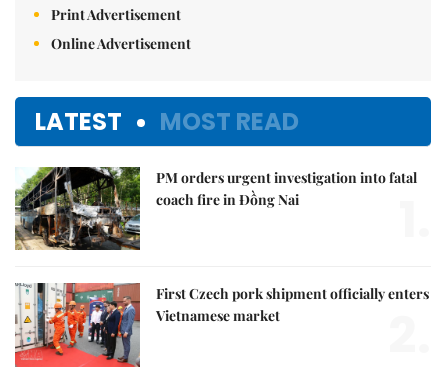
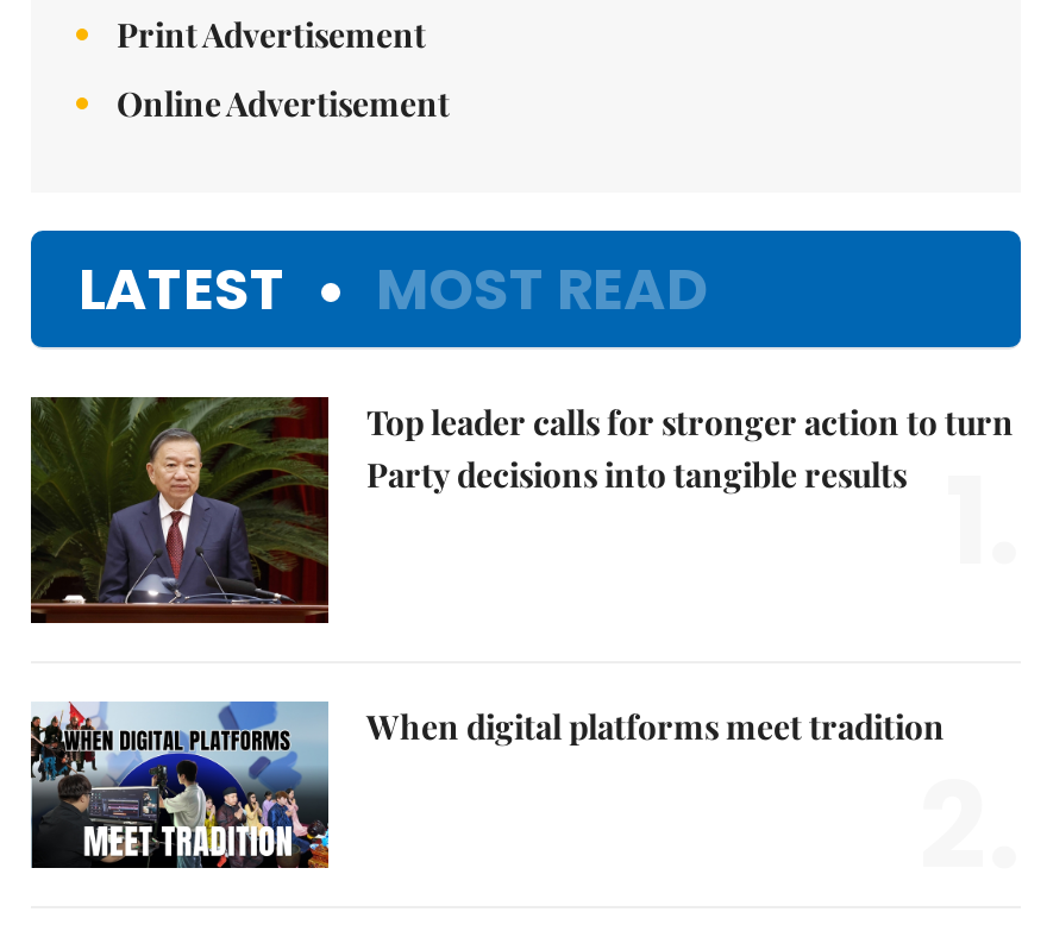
- [image]
- PM orders urgent investigation into fatal
- coach fire in Đồng Nai
+ [image]
+ Top leader calls for stronger action to turn
+ Party decisions into tangible results

- [image]
- First Czech pork shipment officially enters
- Vietnamese market
+ [image]
+ When digital platforms meet tradition
